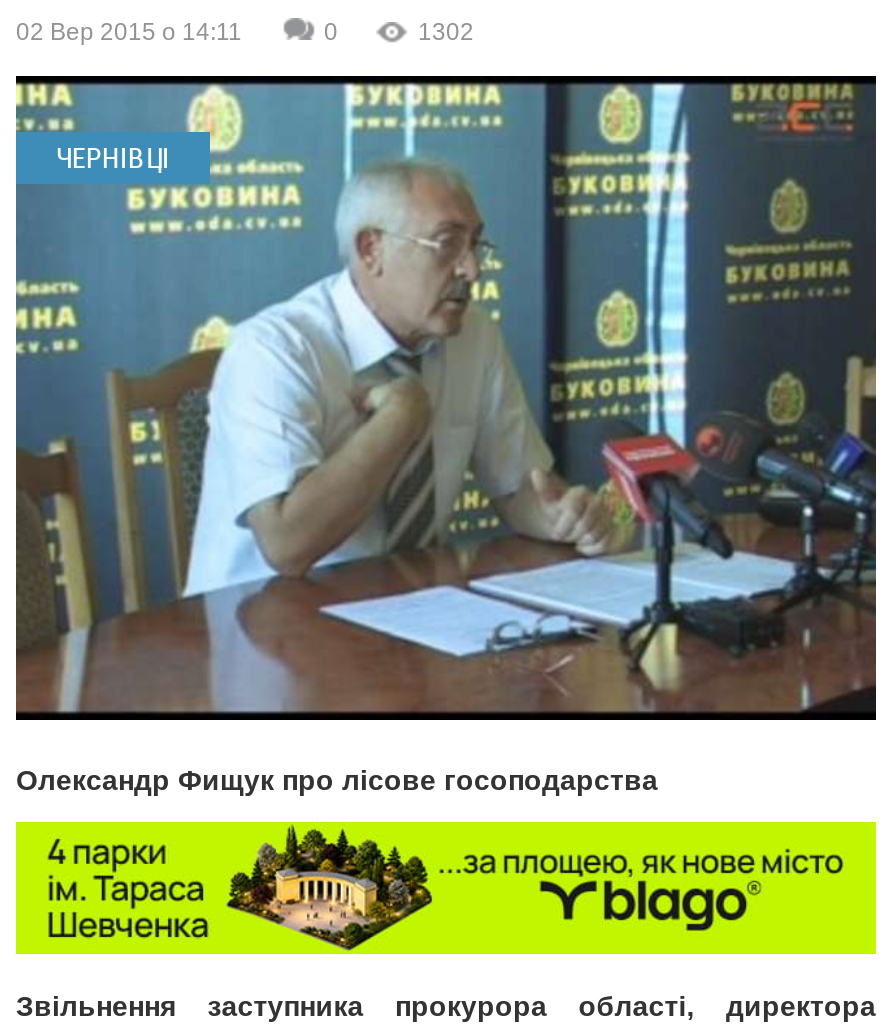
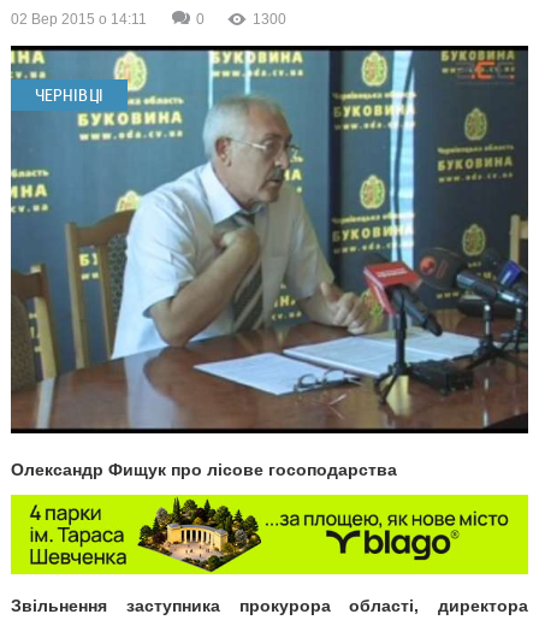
- 1302
+ 1300
